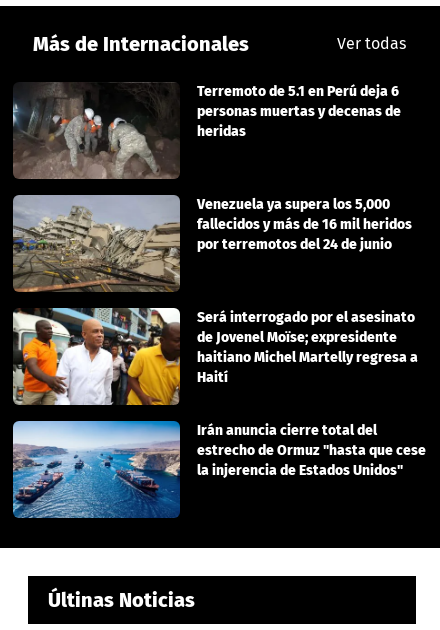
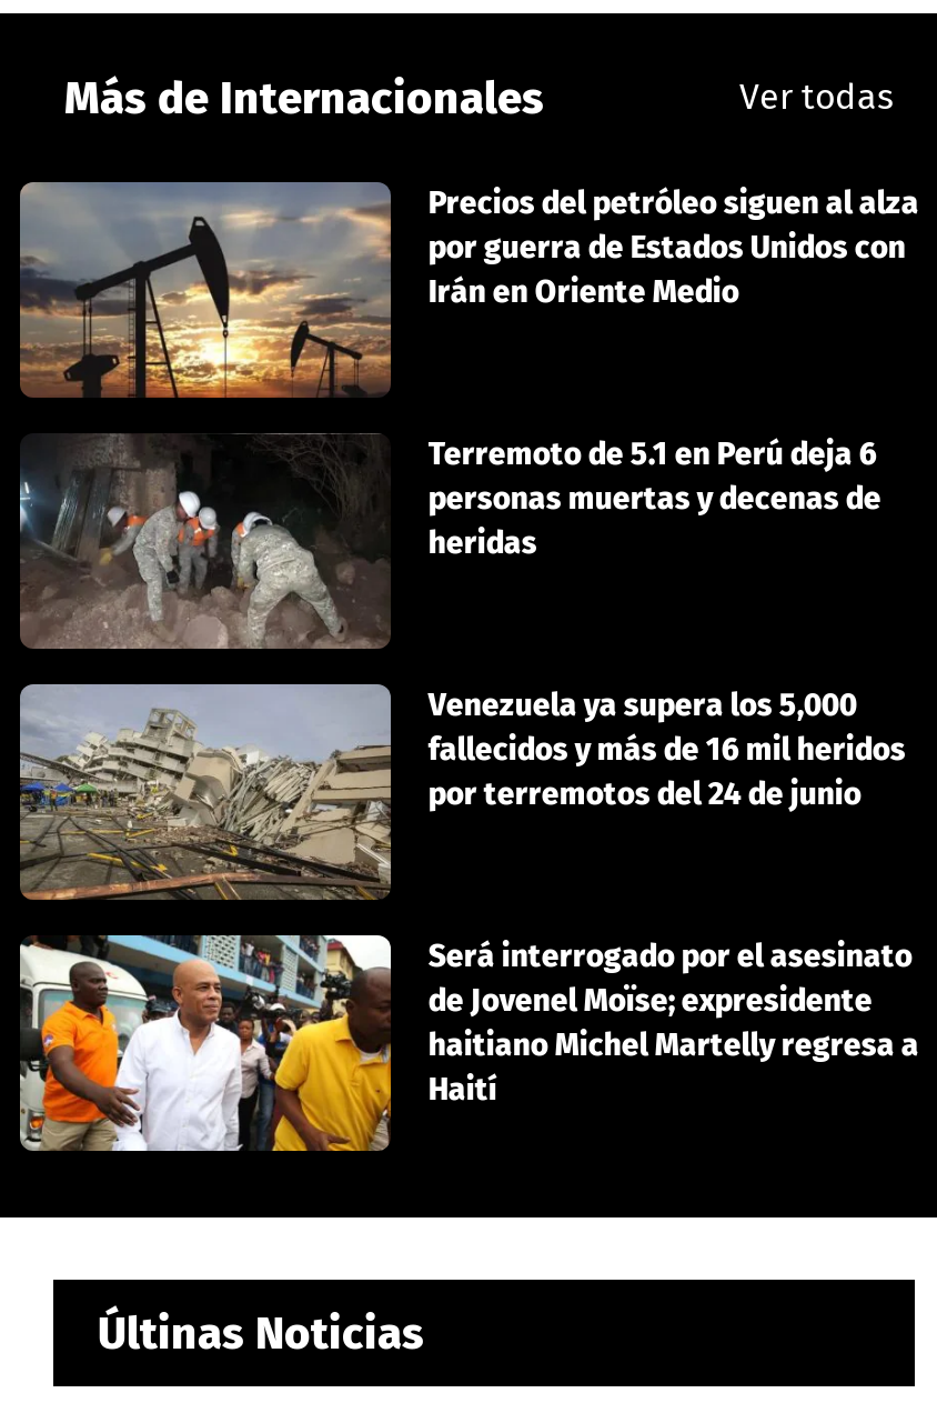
+ [image]
+ Precios del petróleo siguen al alza
+ por guerra de Estados Unidos con
+ Irán en Oriente Medio

moved down: [image] | Terremoto de 5.1 en Perú deja 6 | personas muertas y decenas de | ... | haitiano Michel Martelly regresa a | Haití

- [image]
- Irán anuncia cierre total del
- estrecho de Ormuz "hasta que cese
- la injerencia de Estados Unidos"
